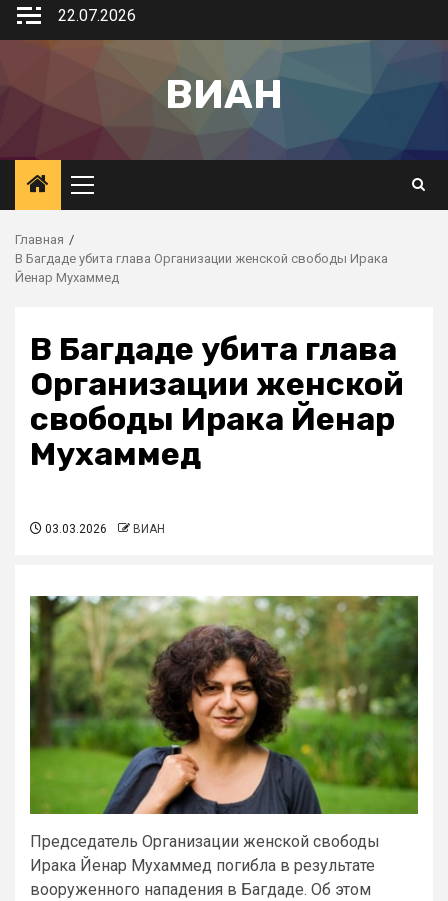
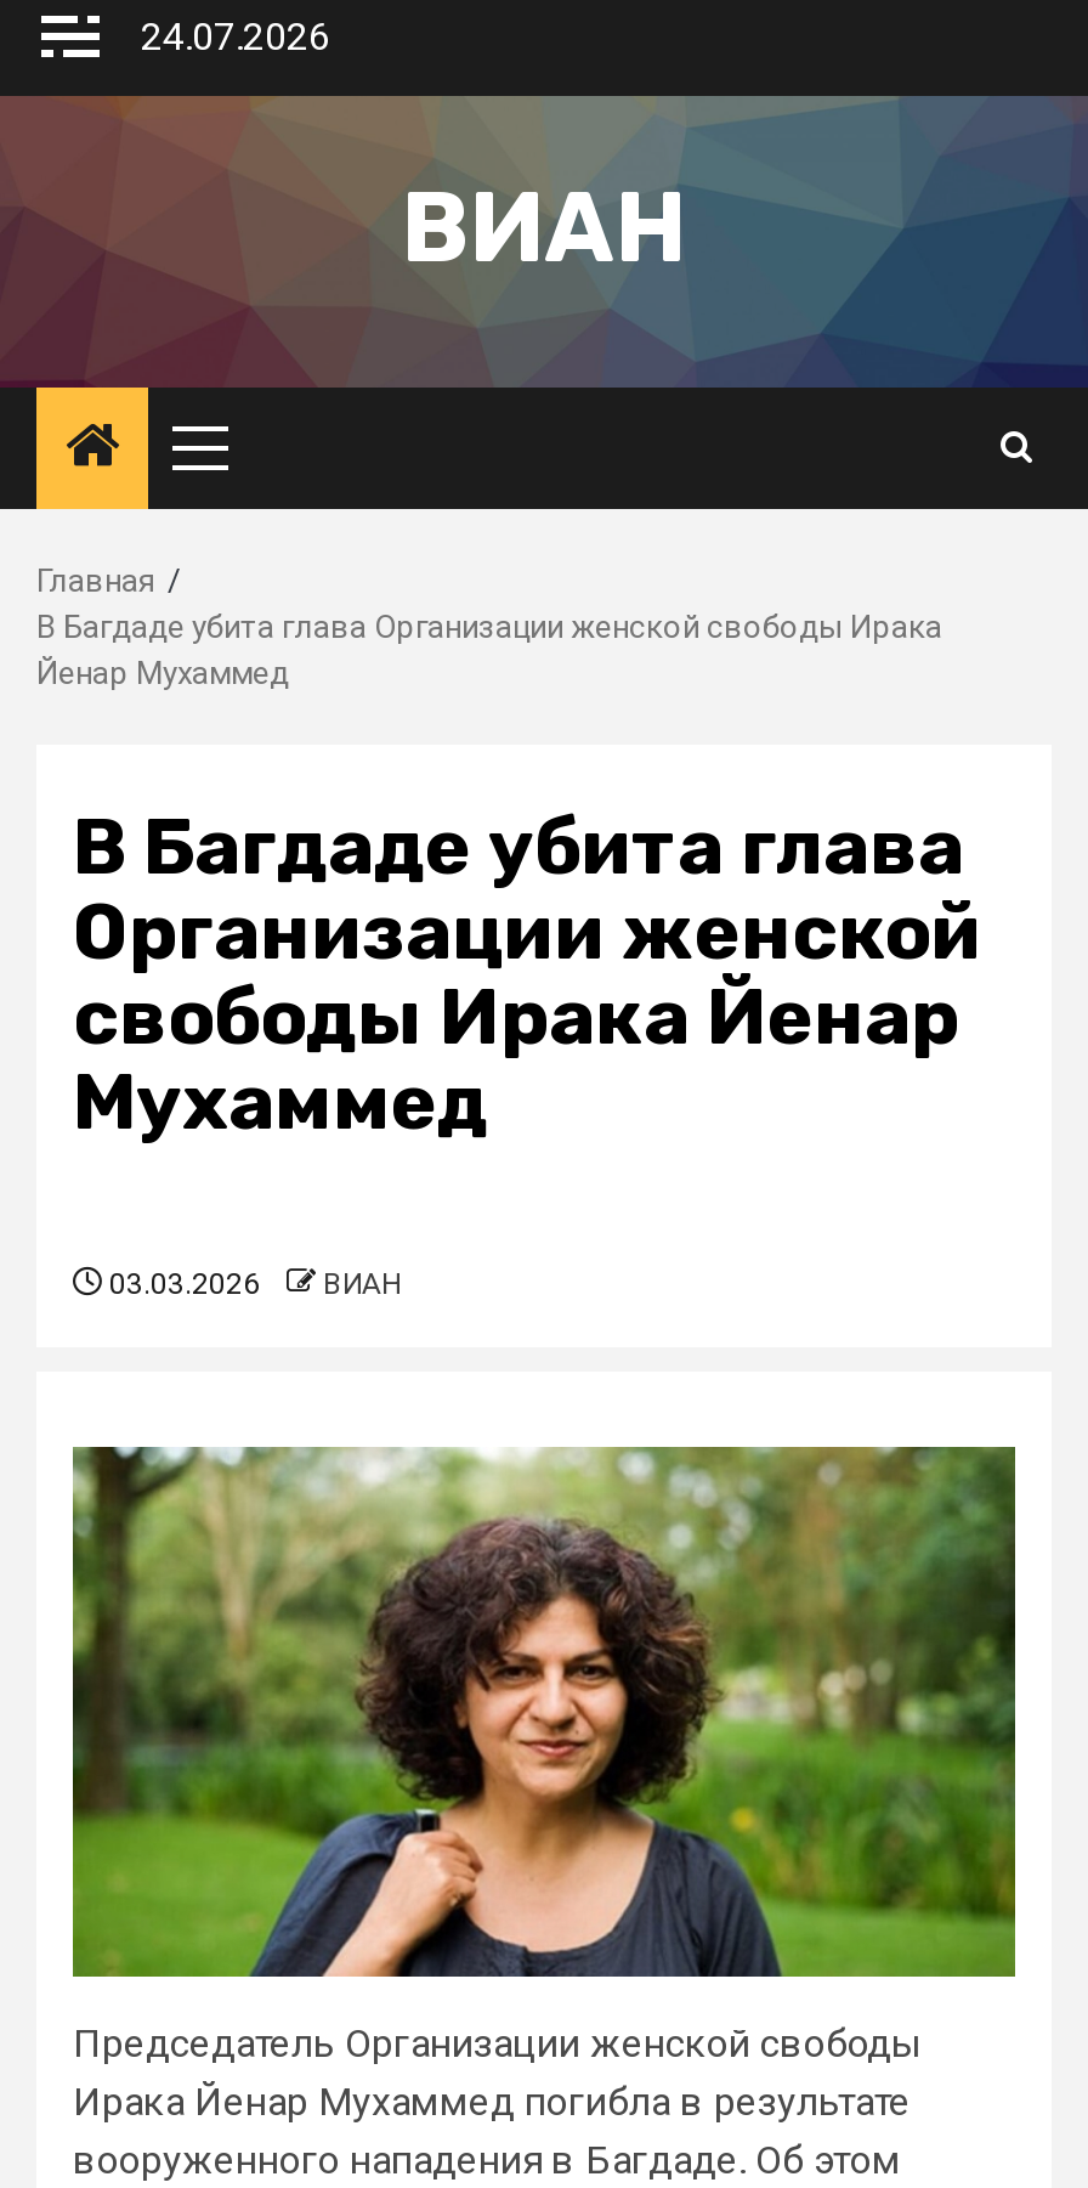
- 22.07.2026
+ 24.07.2026
